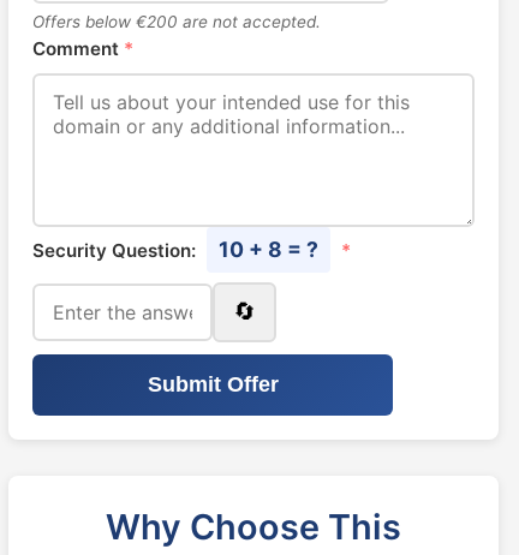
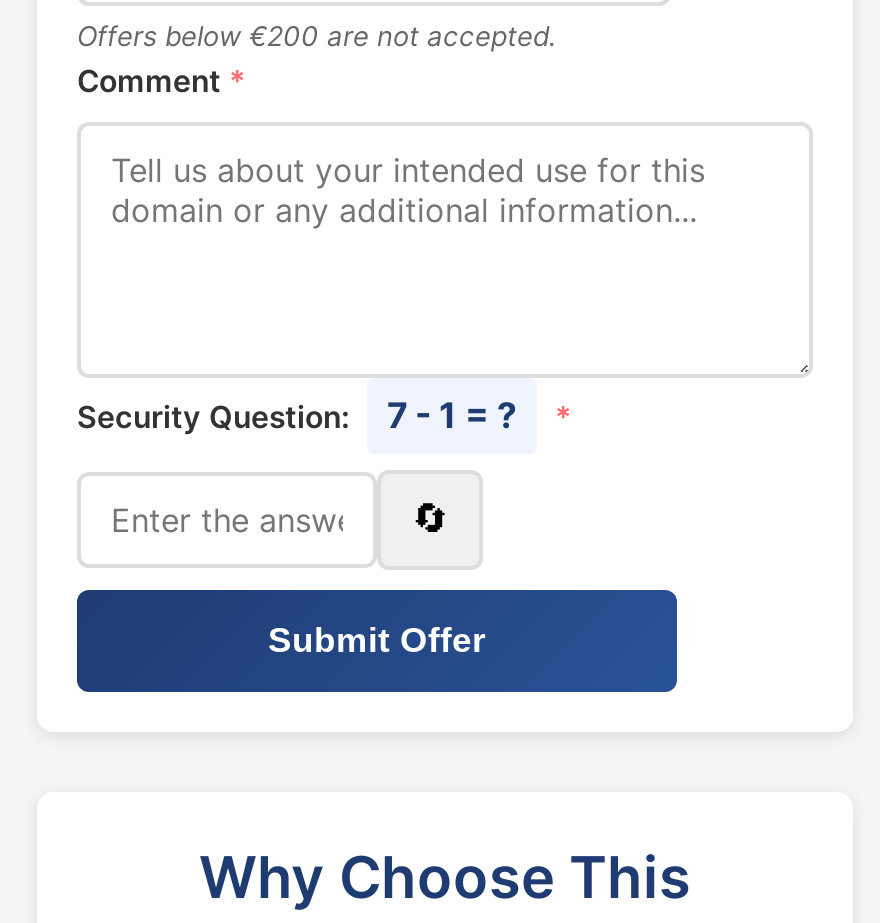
- 10 + 8 = ?
+ 7 - 1 = ?
